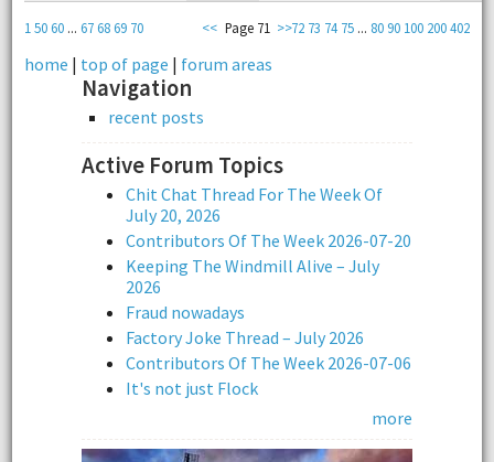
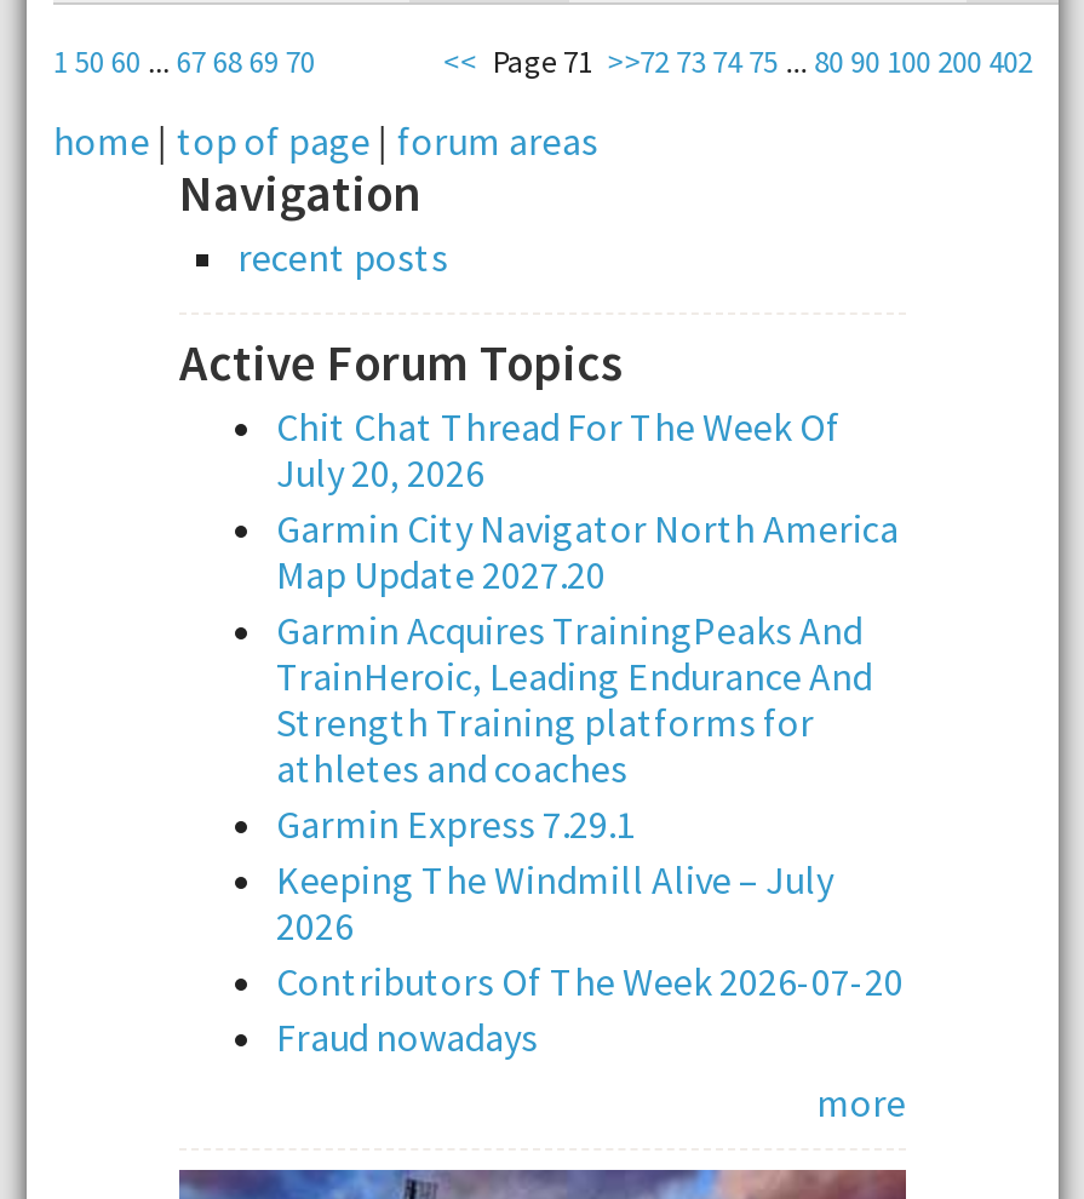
moved down: Contributors Of The Week 2026-07-20

+ Garmin City Navigator North America
+ Map Update 2027.20
+ Garmin Acquires TrainingPeaks And
+ TrainHeroic, Leading Endurance And
+ Strength Training platforms for
+ athletes and coaches
+ Garmin Express 7.29.1

moved down: Keeping The Windmill Alive – July | 2026

moved down: Fraud nowadays

- Factory Joke Thread – July 2026
- Contributors Of The Week 2026-07-06
- It's not just Flock
